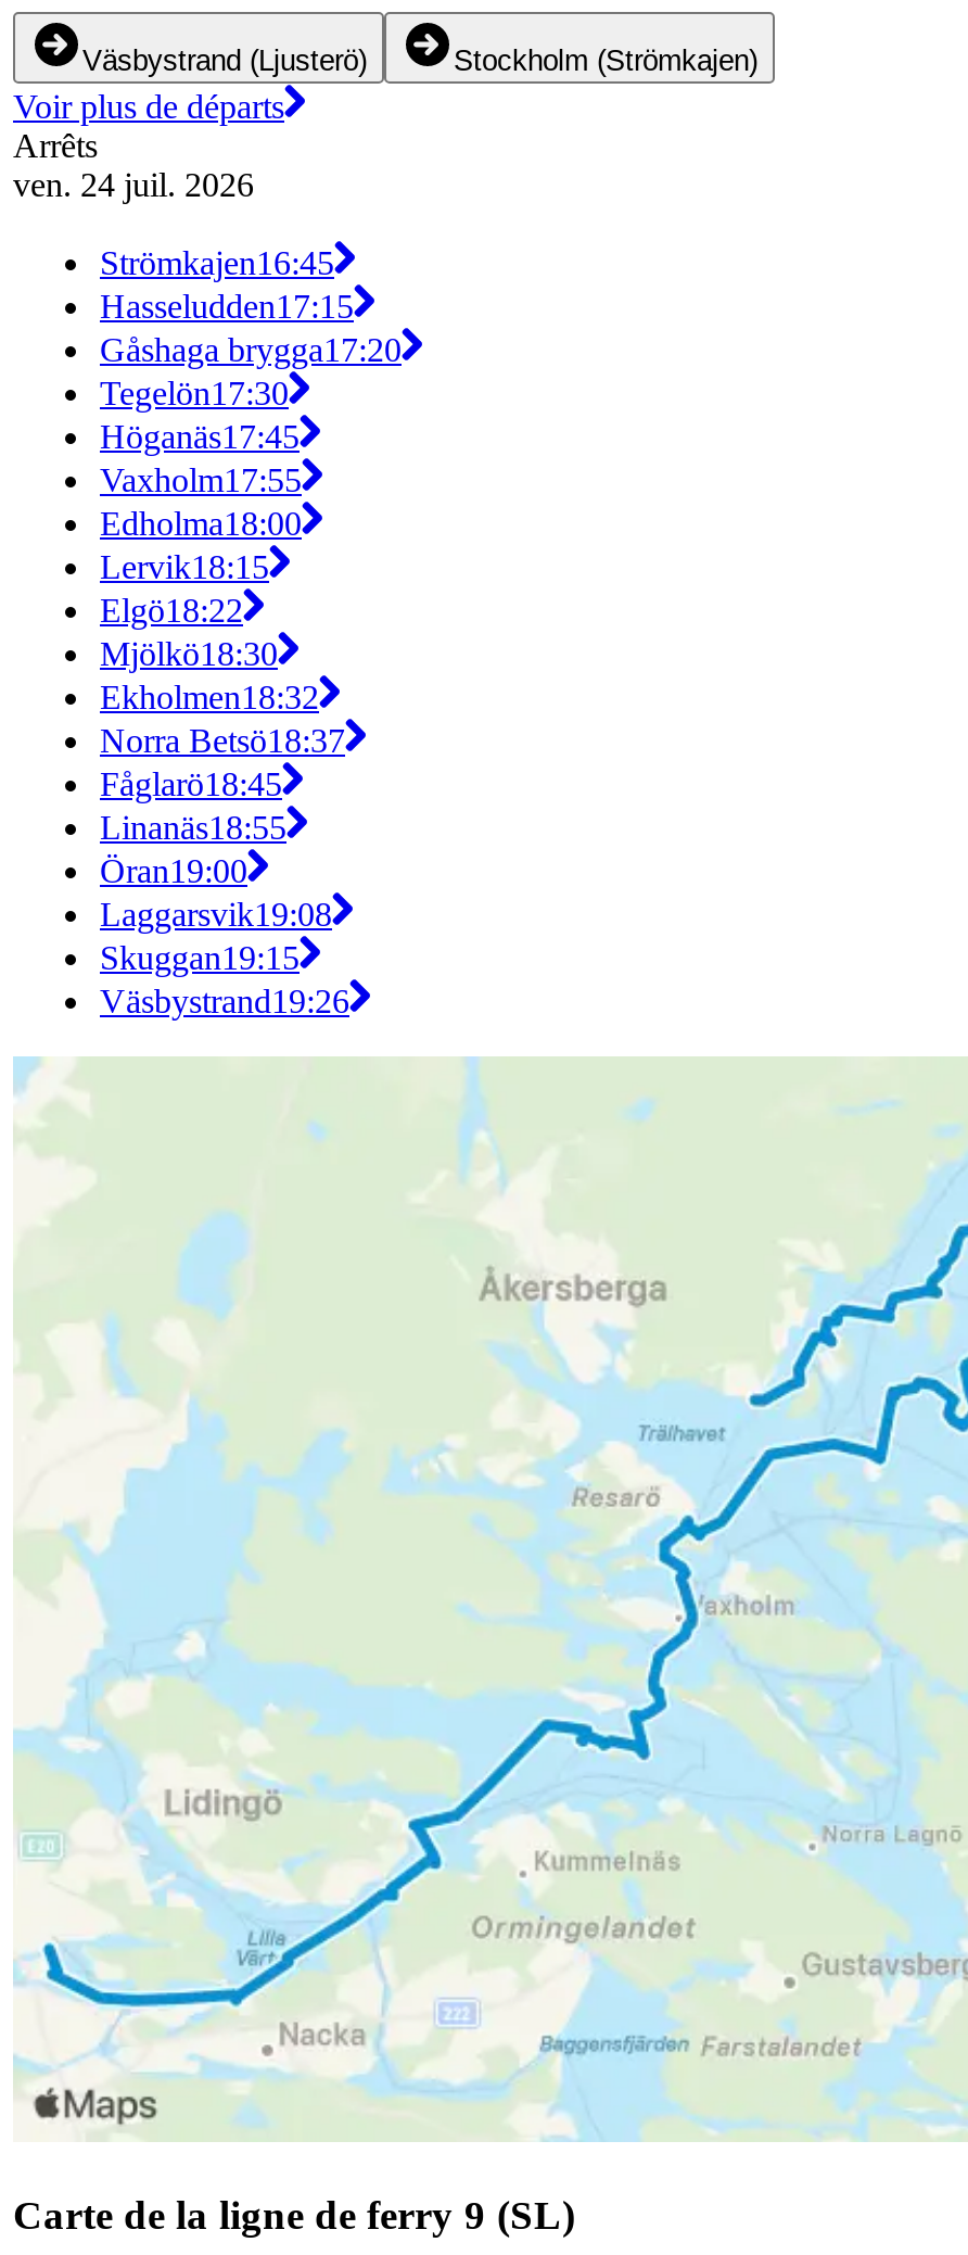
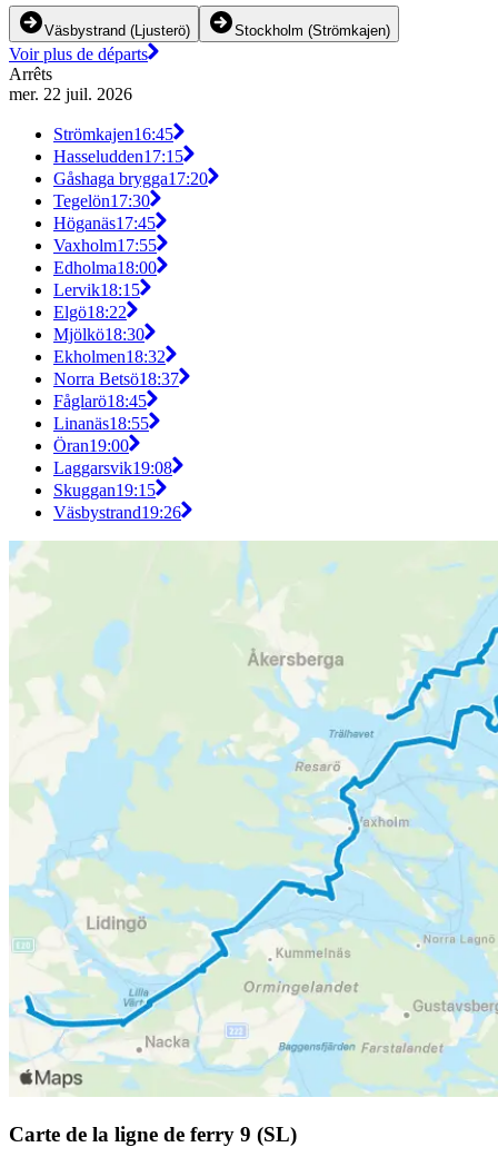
- ven. 24 juil. 2026
+ mer. 22 juil. 2026
